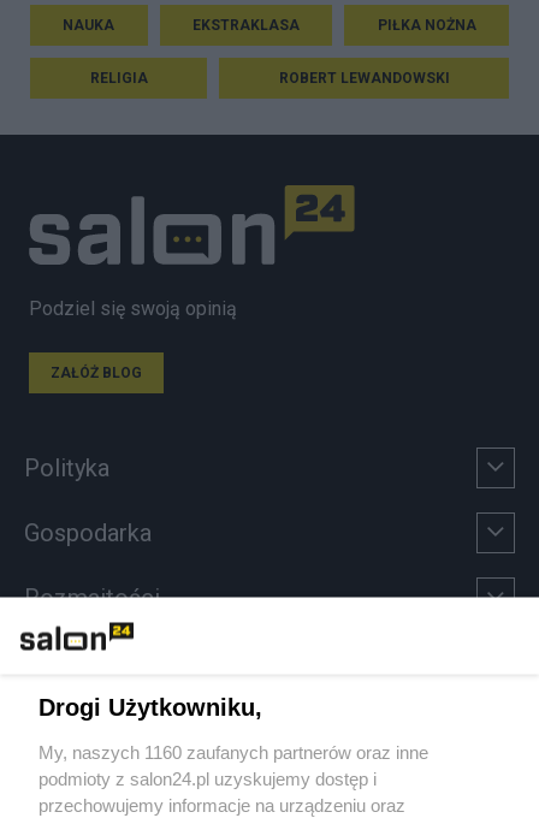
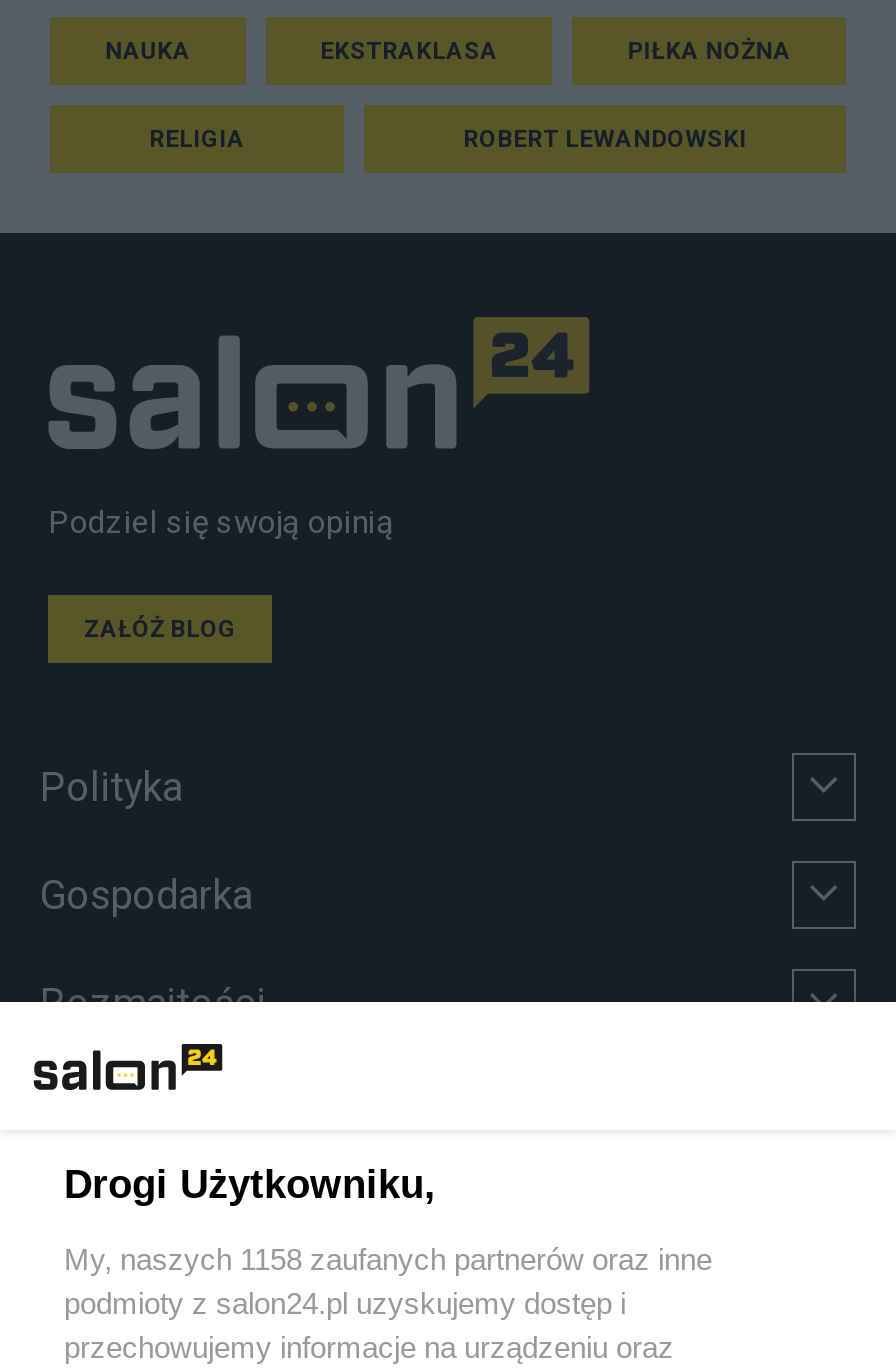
- My, naszych 1160 zaufanych partnerów oraz inne
+ My, naszych 1158 zaufanych partnerów oraz inne
